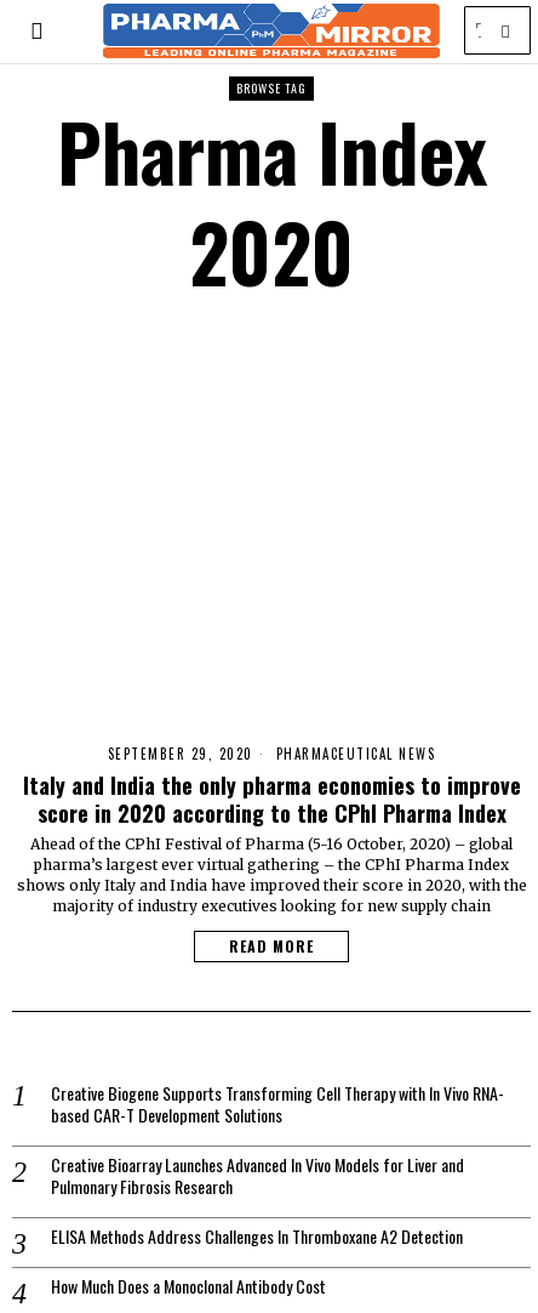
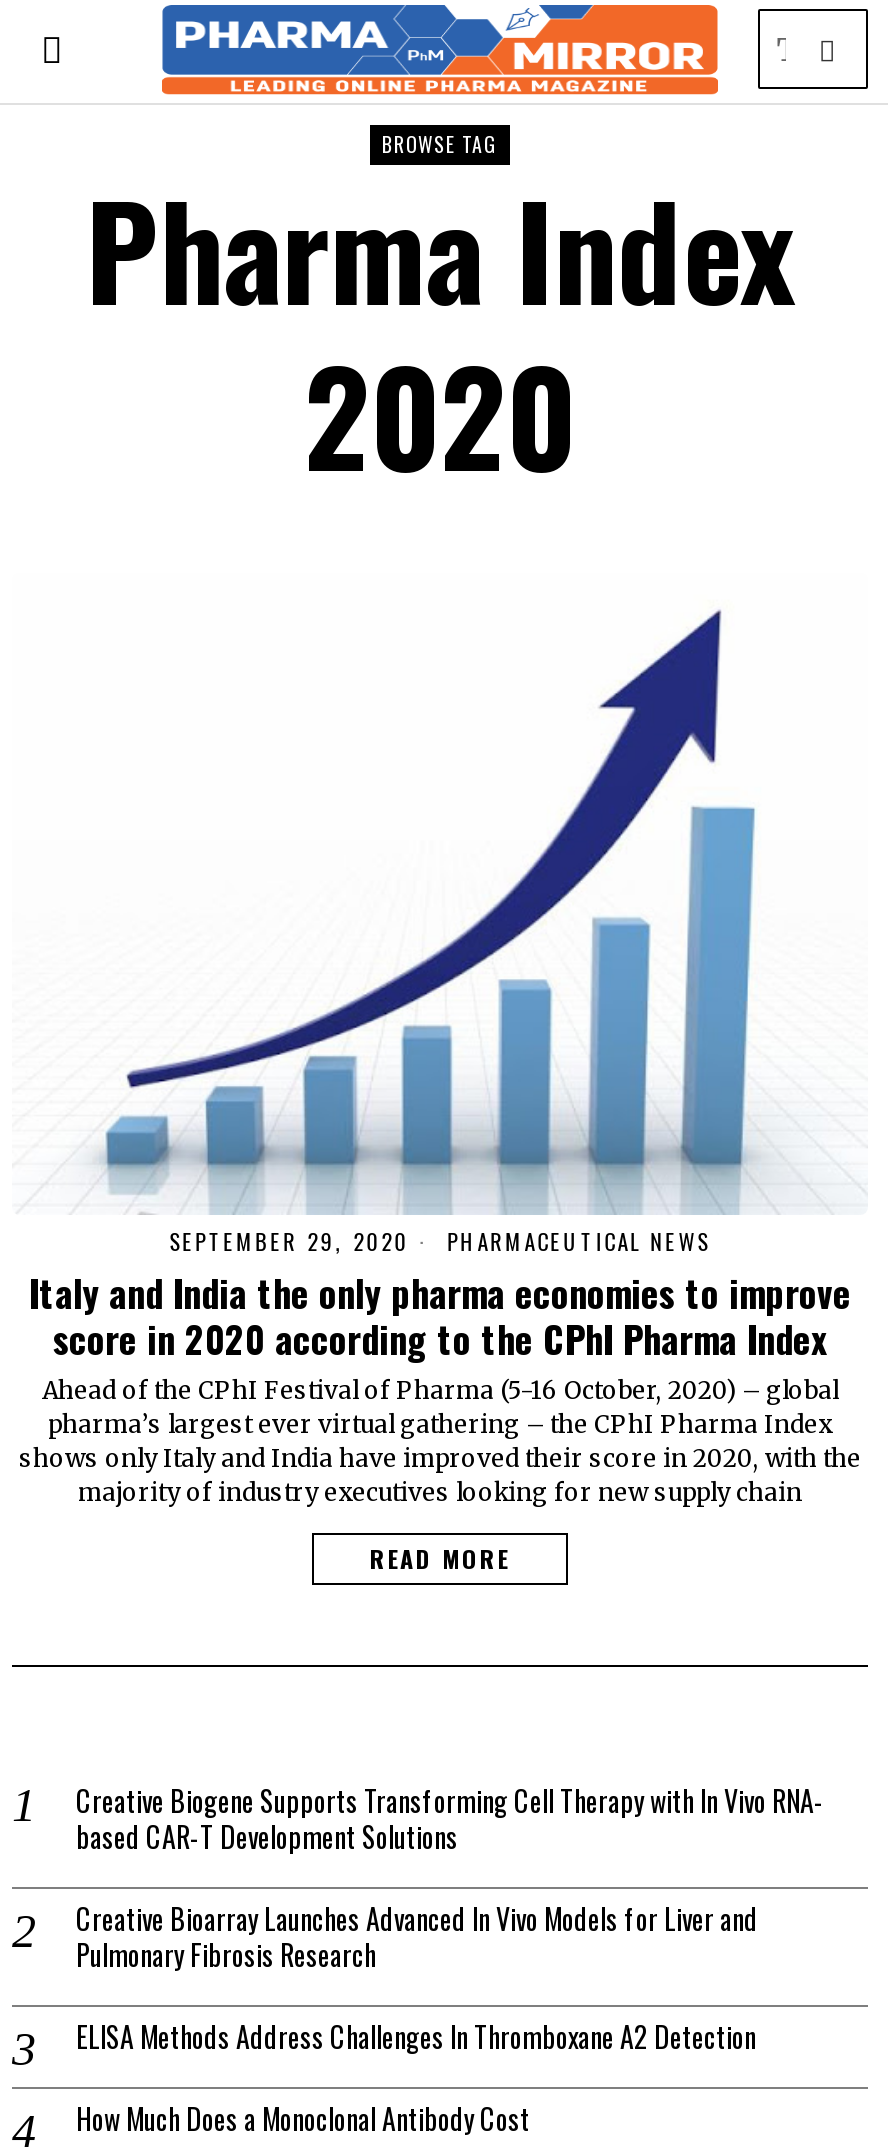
+ [image]
